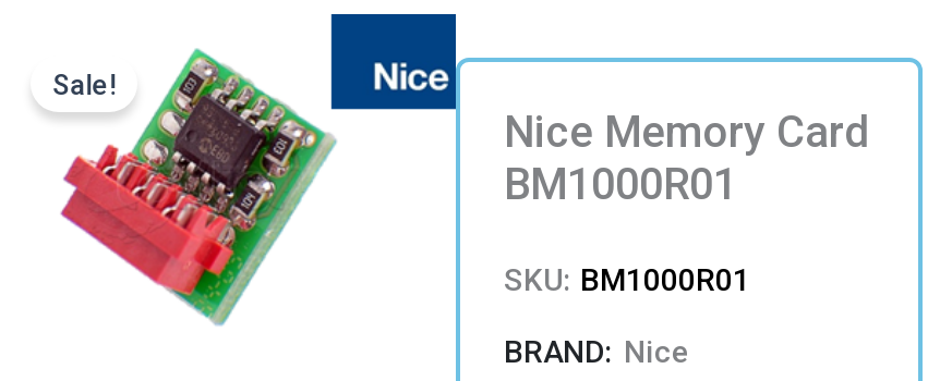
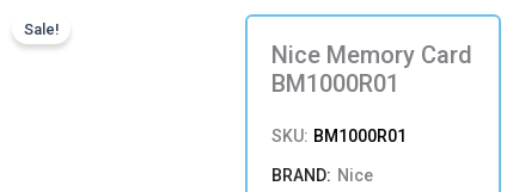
- [image]
